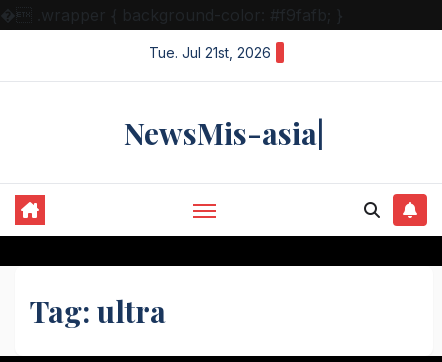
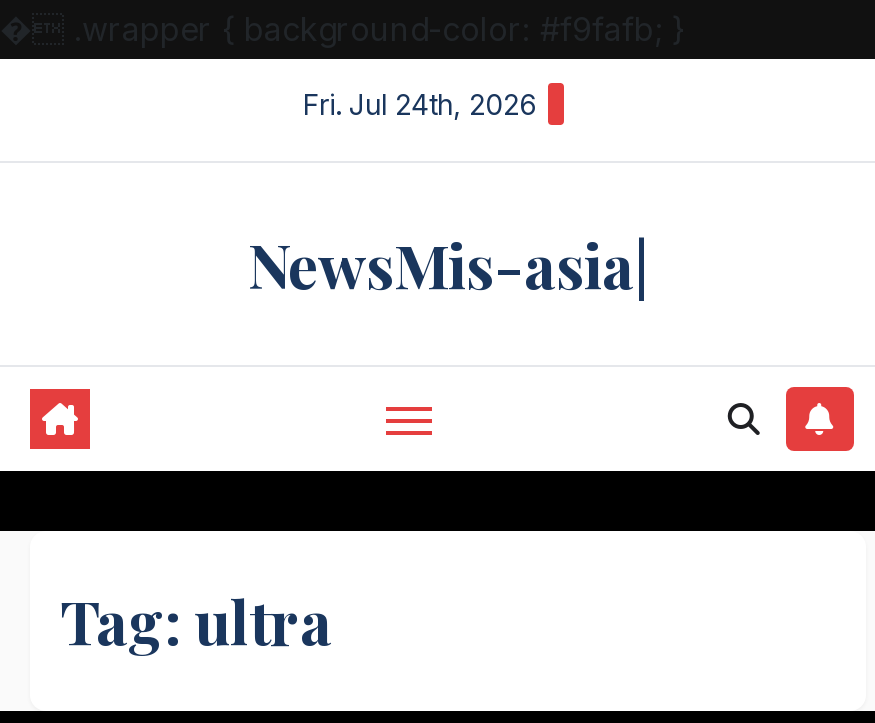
- Tue. Jul 21st, 2026
+ Fri. Jul 24th, 2026
